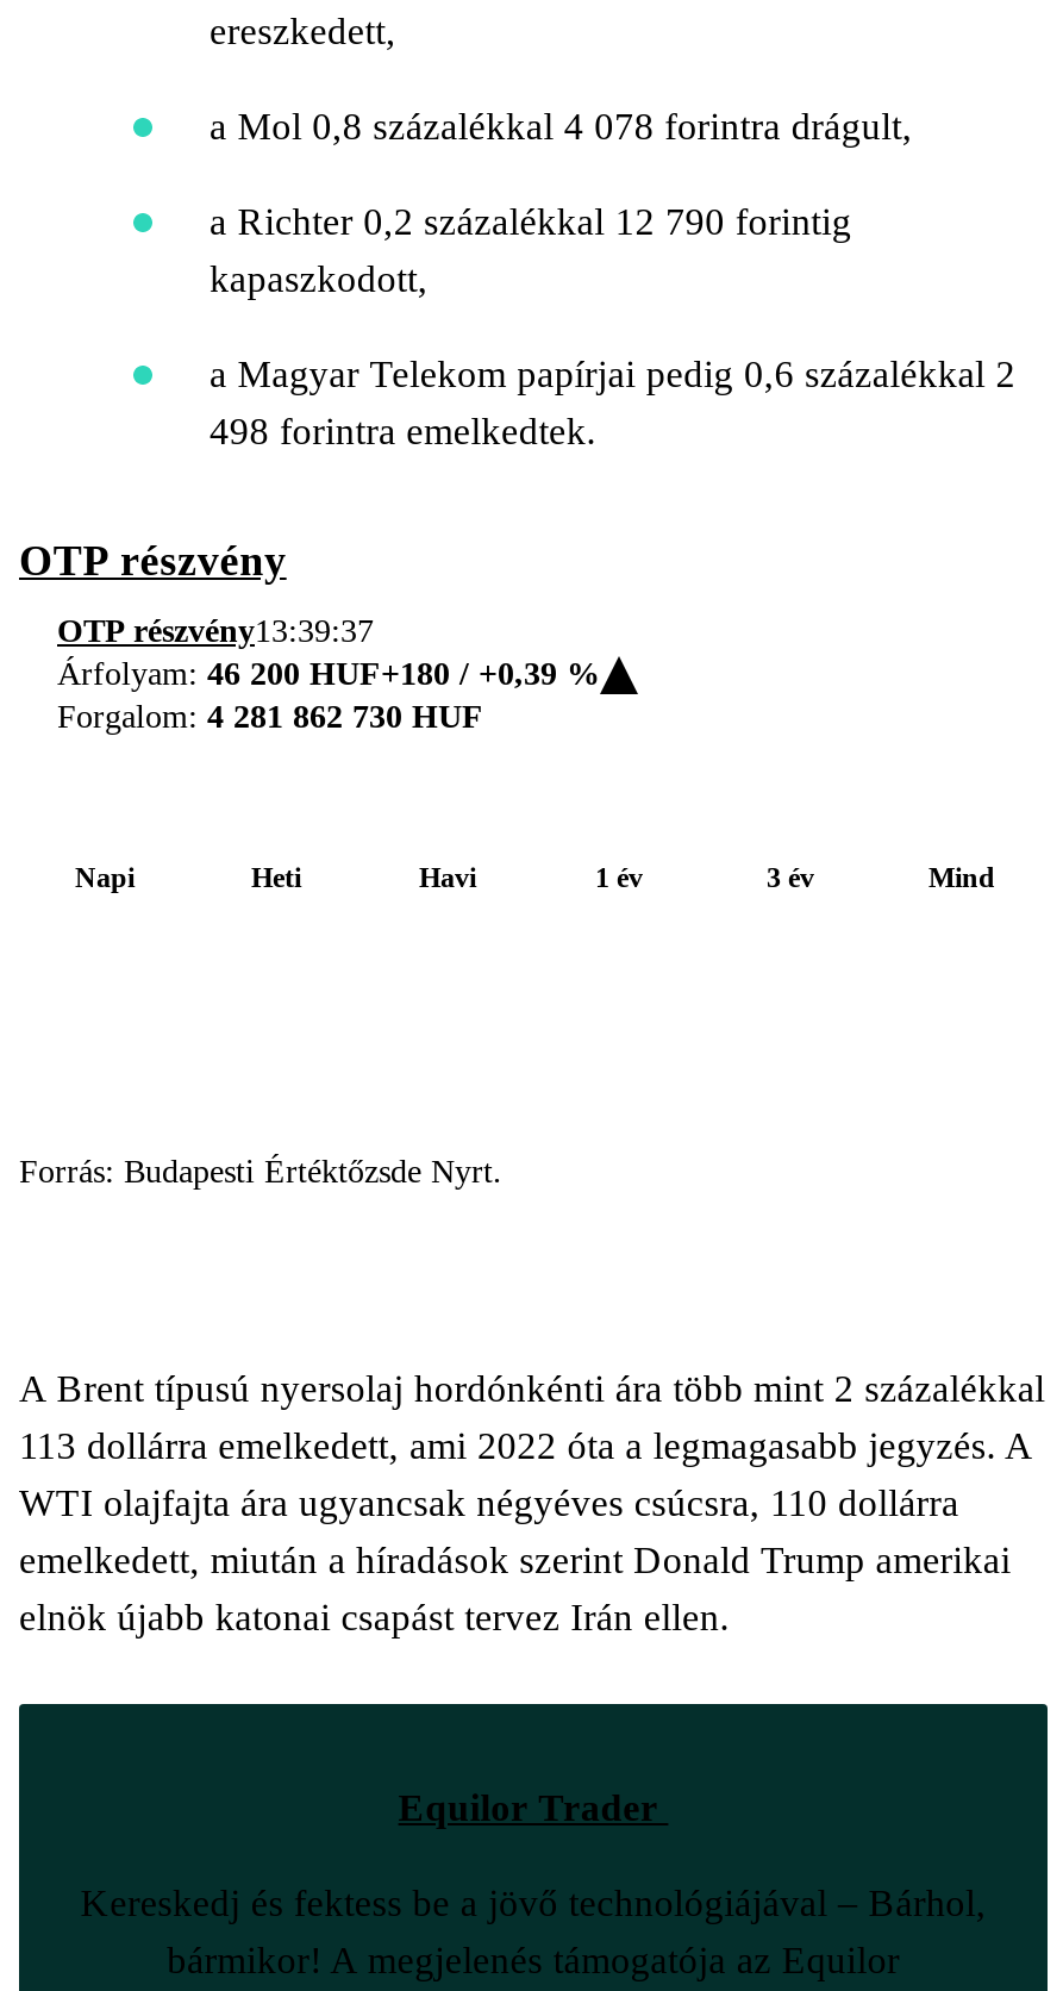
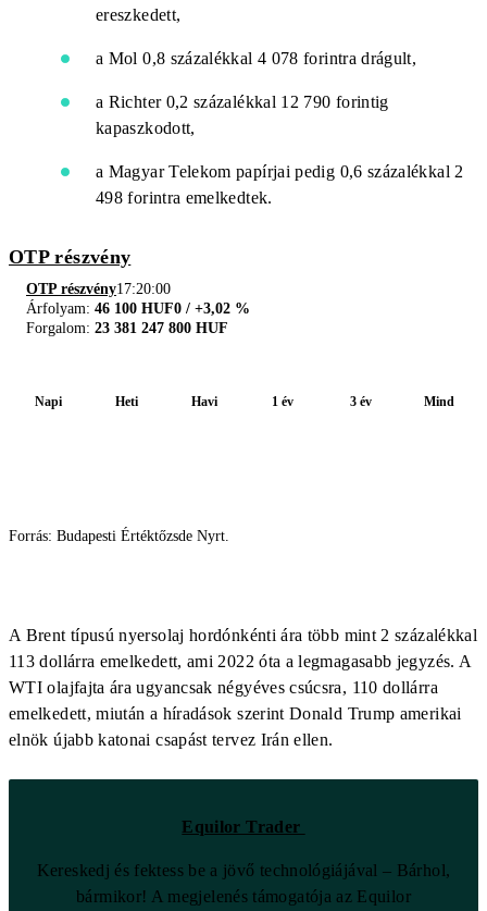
- OTP részvény13:39:37
+ OTP részvény17:20:00

- Árfolyam: 46 200 HUF+180 / +0,39 %
+ Árfolyam: 46 100 HUF0 / +3,02 %

- Forgalom: 4 281 862 730 HUF
+ Forgalom: 23 381 247 800 HUF
